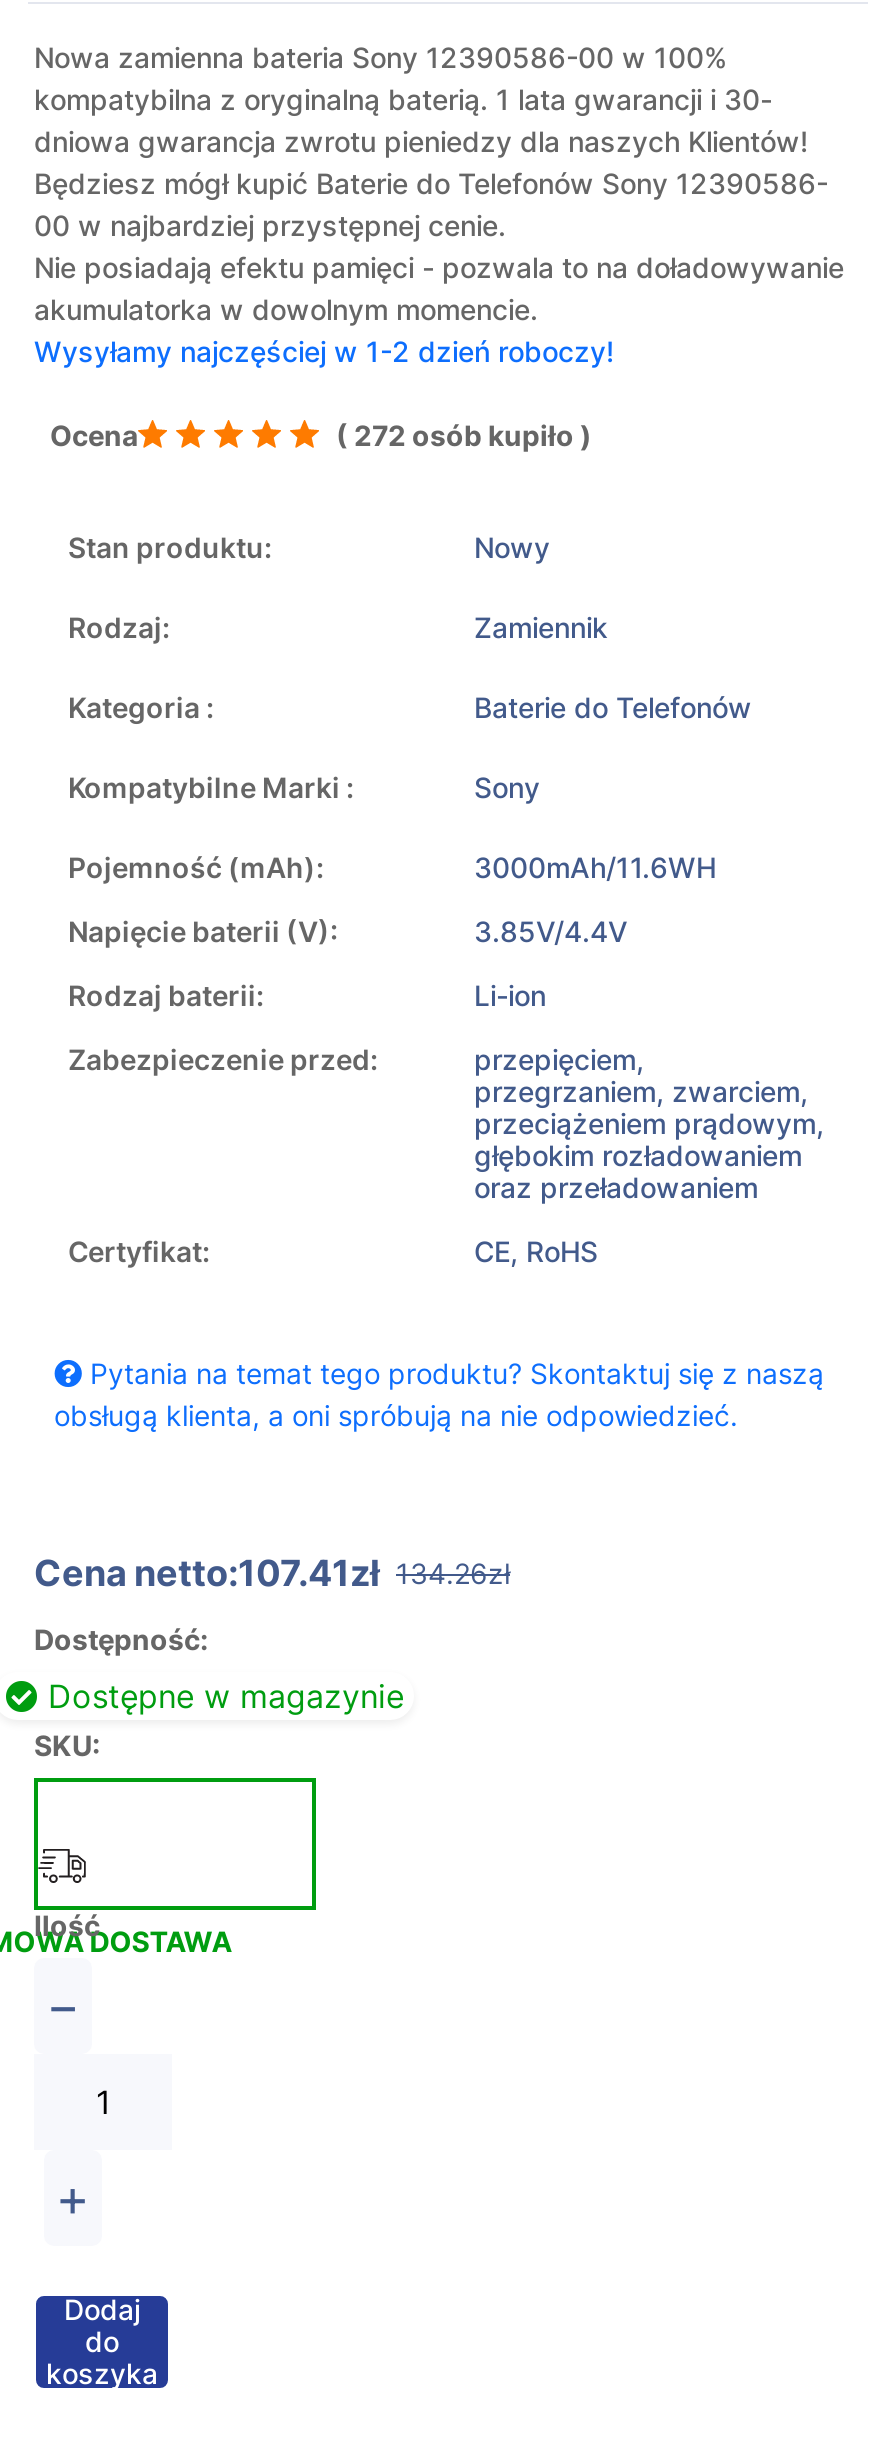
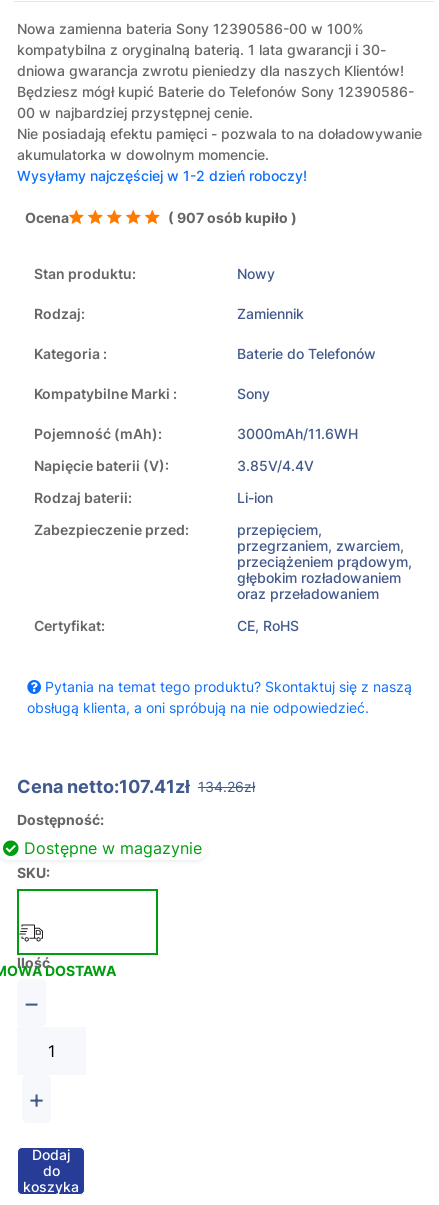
- ( 272 osób kupiło )
+ ( 907 osób kupiło )
